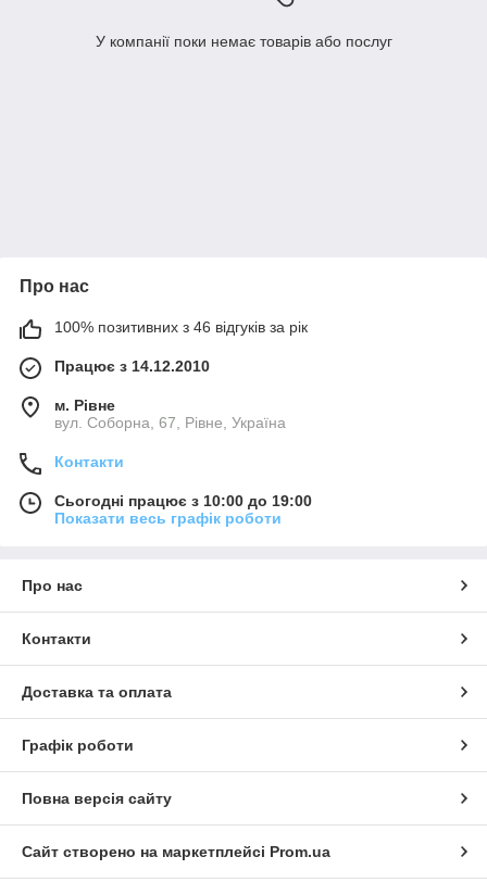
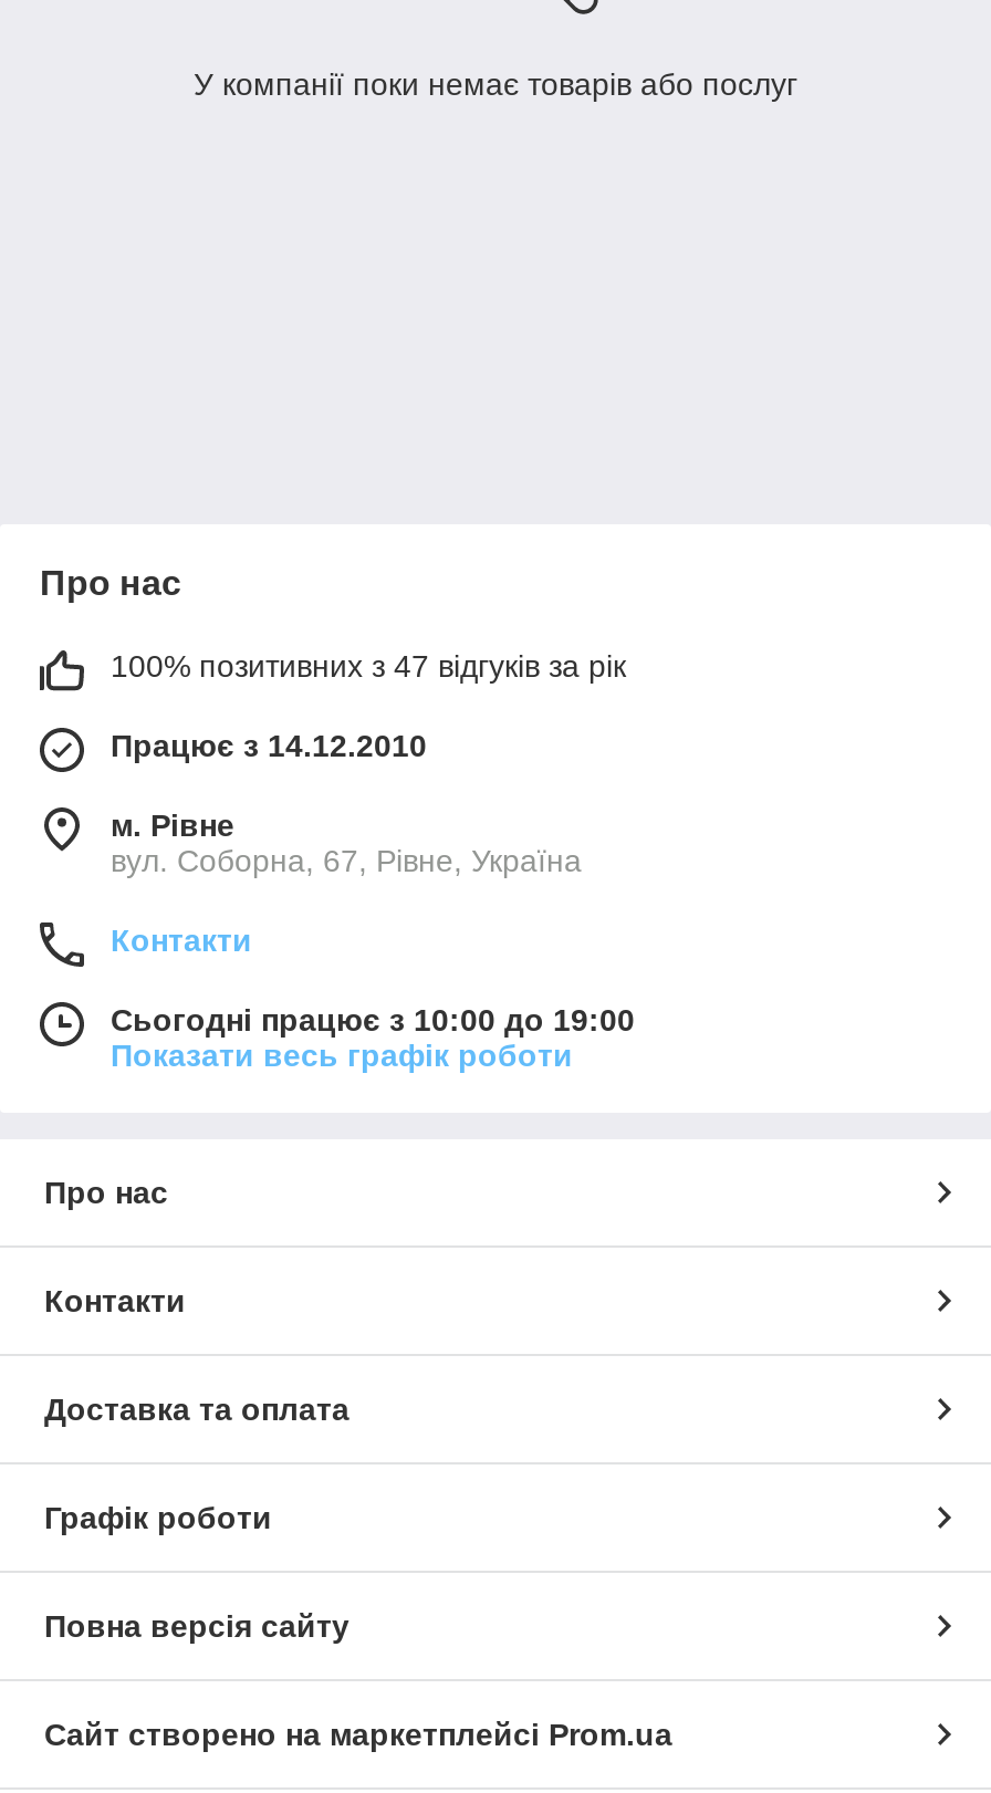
- 100% позитивних з 46 відгуків за рік
+ 100% позитивних з 47 відгуків за рік
